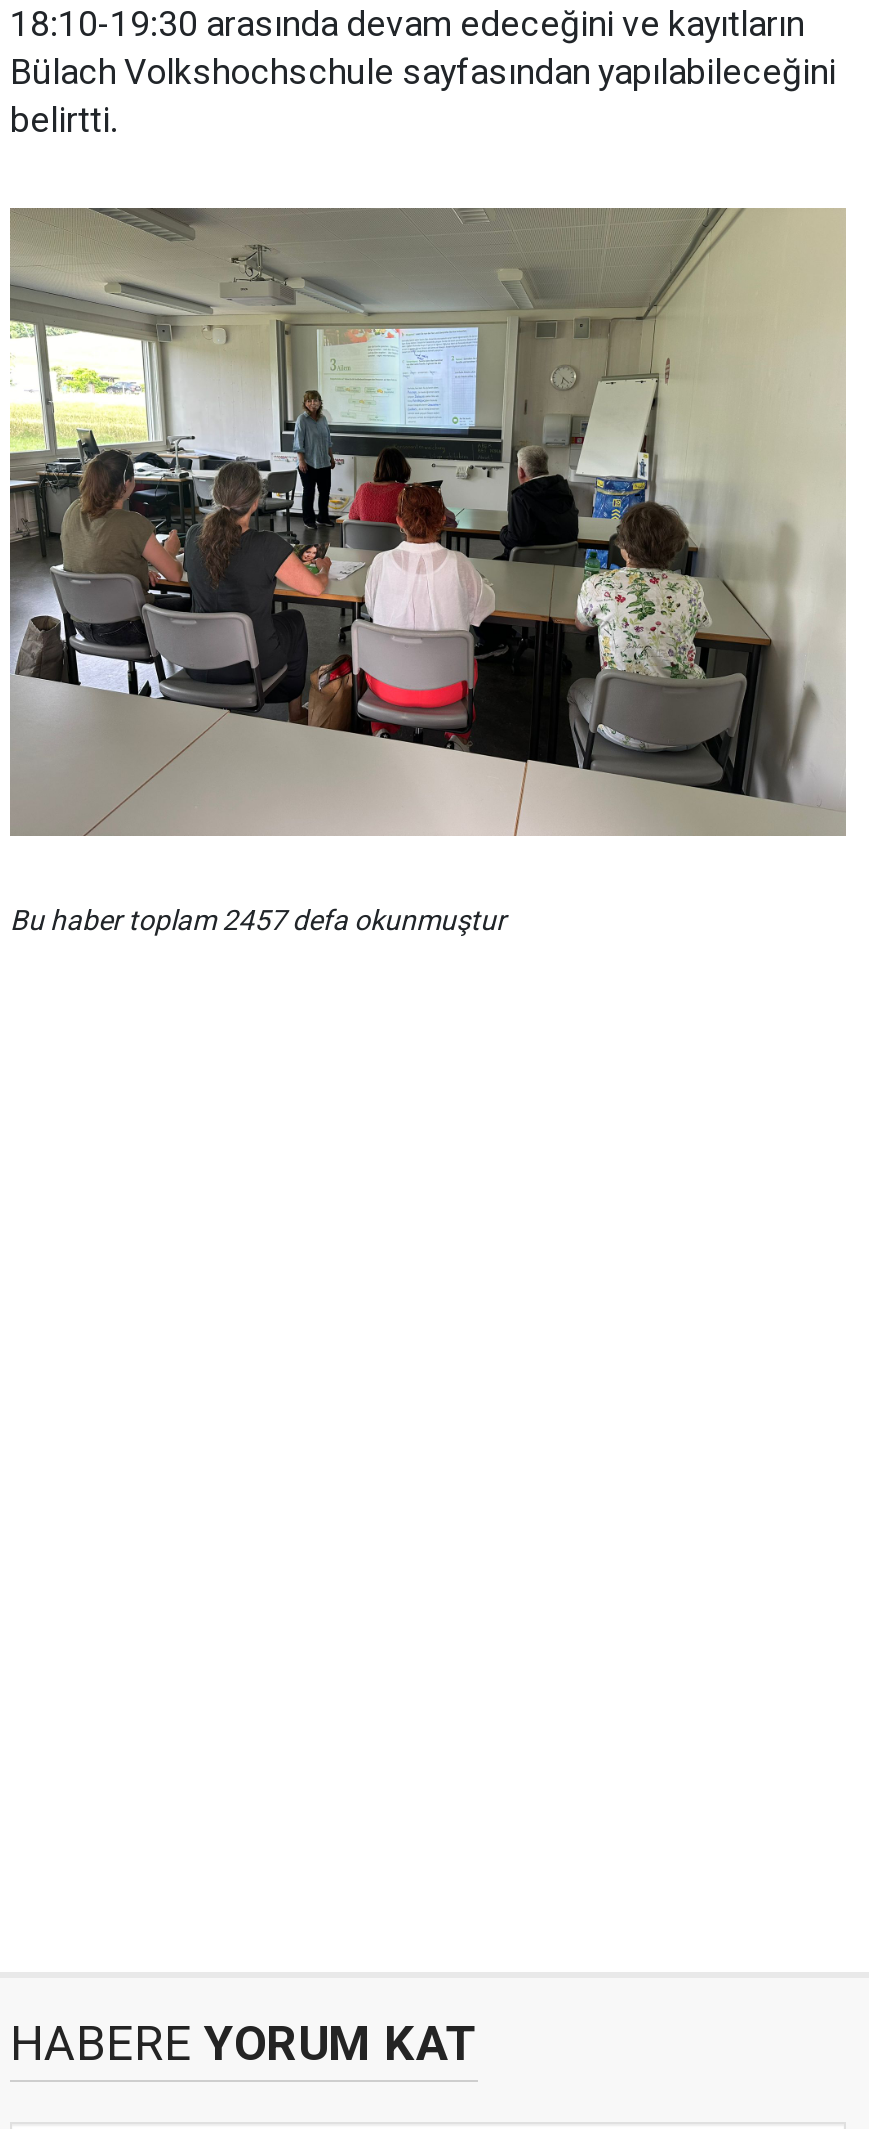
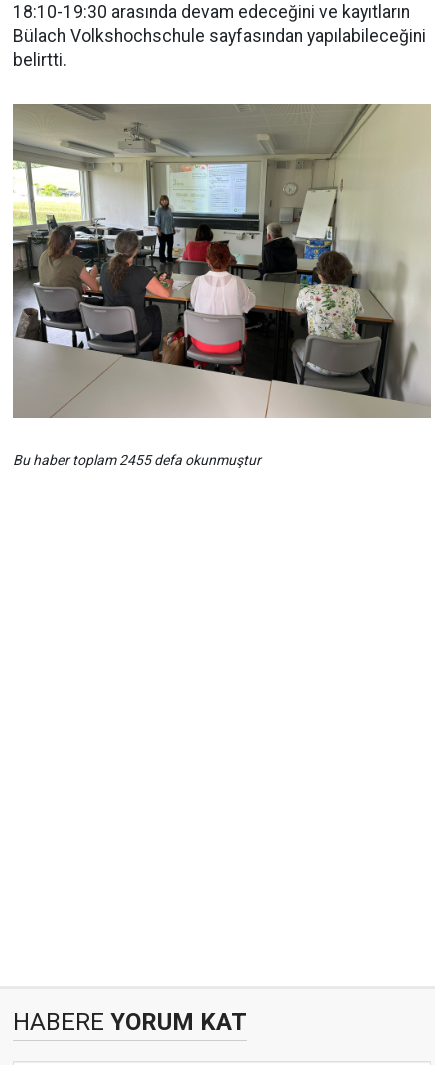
- Bu haber toplam 2457 defa okunmuştur
+ Bu haber toplam 2455 defa okunmuştur
